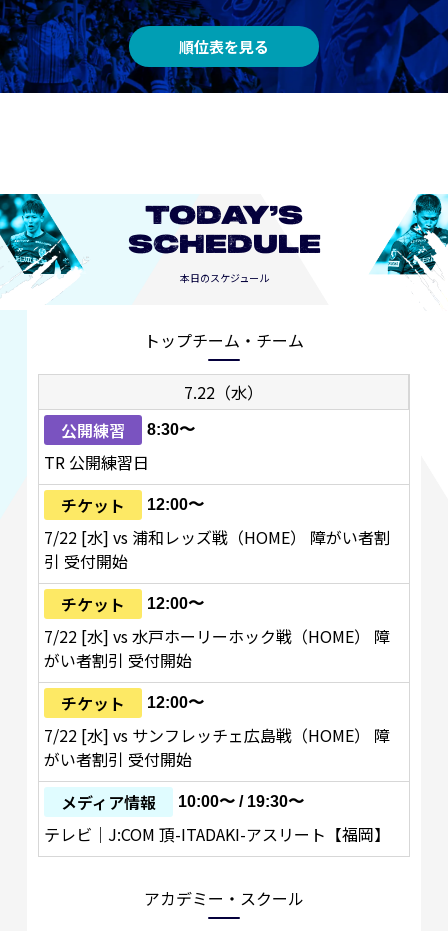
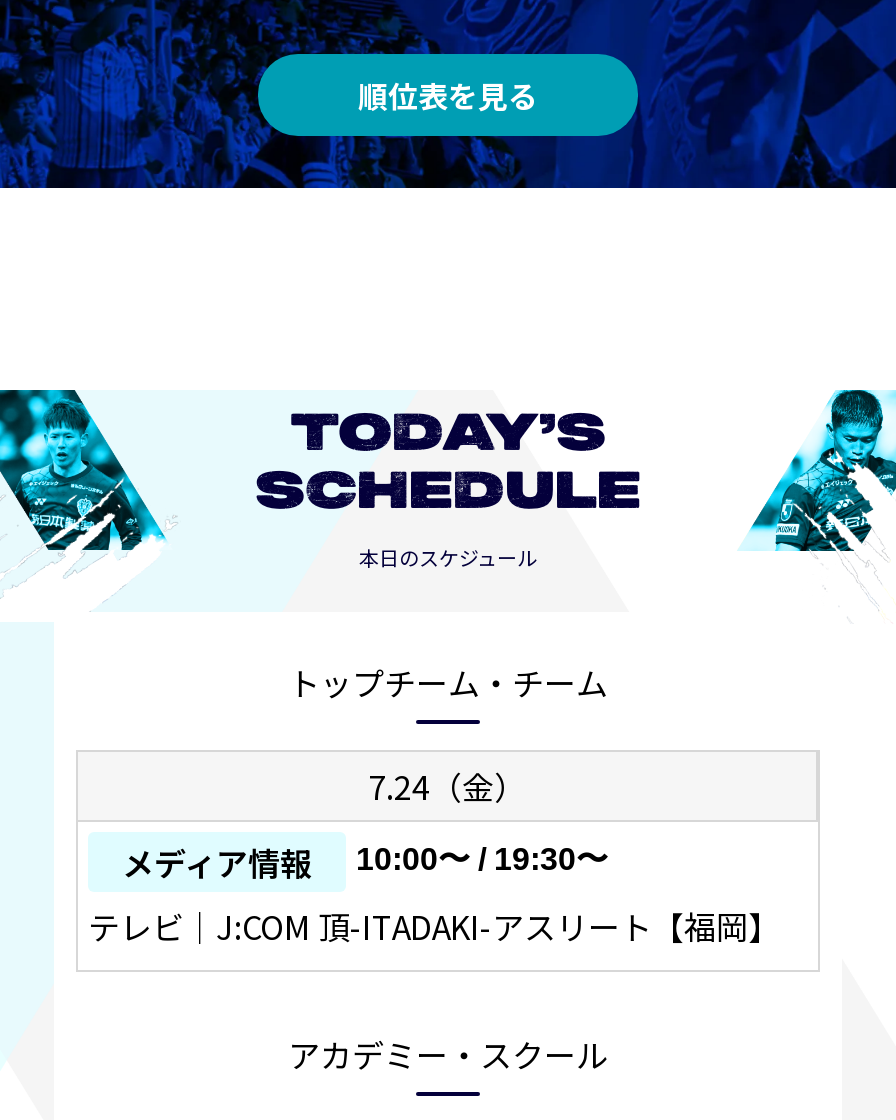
- 7.22（水）
- 公開練習
- 8:30〜
- TR 公開練習日
- チケット
- 12:00〜
- 7/22 [水] vs 浦和レッズ戦（HOME） 障がい者割
- 引 受付開始
- チケット
- 12:00〜
- 7/22 [水] vs 水戸ホーリーホック戦（HOME） 障
- がい者割引 受付開始
- チケット
- 12:00〜
- 7/22 [水] vs サンフレッチェ広島戦（HOME） 障
- がい者割引 受付開始
+ 7.24（金）
